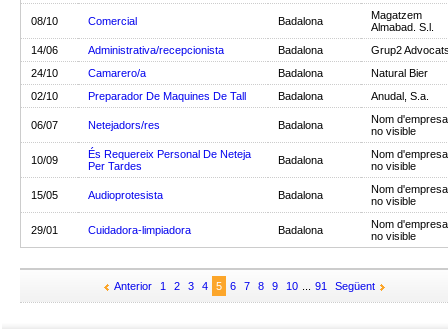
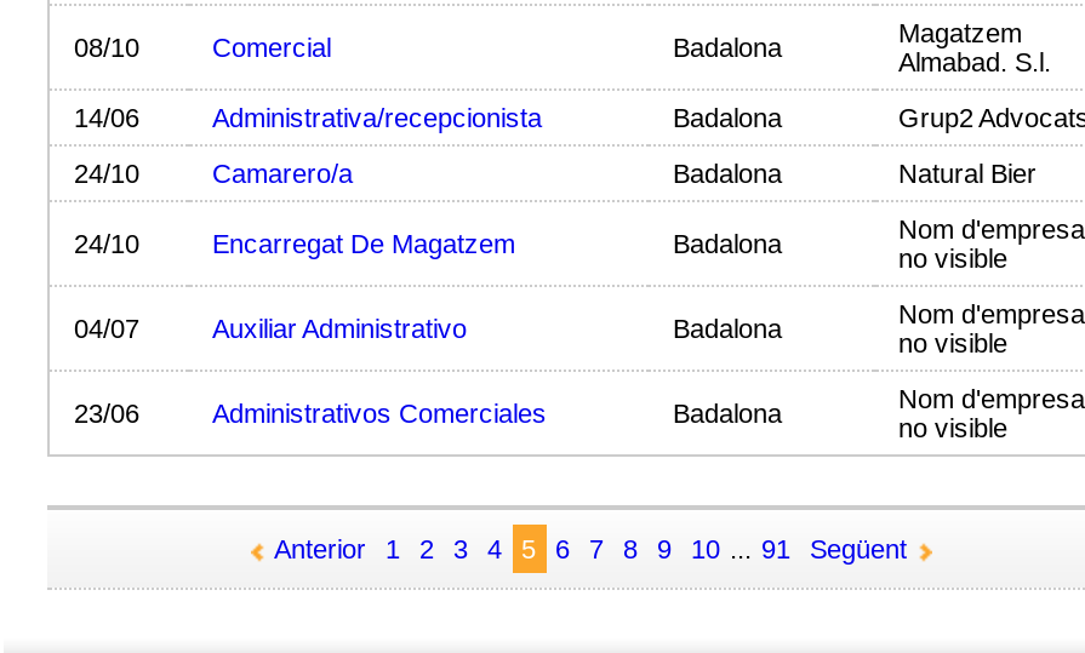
- 02/10
- Preparador De Maquines De Tall
- Badalona
- Anudal, S.a.
- 06/07
- Netejadors/res
+ 24/10
+ Encarregat De Magatzem

- 10/09
- És Requereix Personal De Neteja
- Per Tardes
+ 04/07
+ Auxiliar Administrativo

- 15/05
- Audioprotesista
- Badalona
- Nom d'empresa
- no visible
- 29/01
- Cuidadora-limpiadora
+ 23/06
+ Administrativos Comerciales
